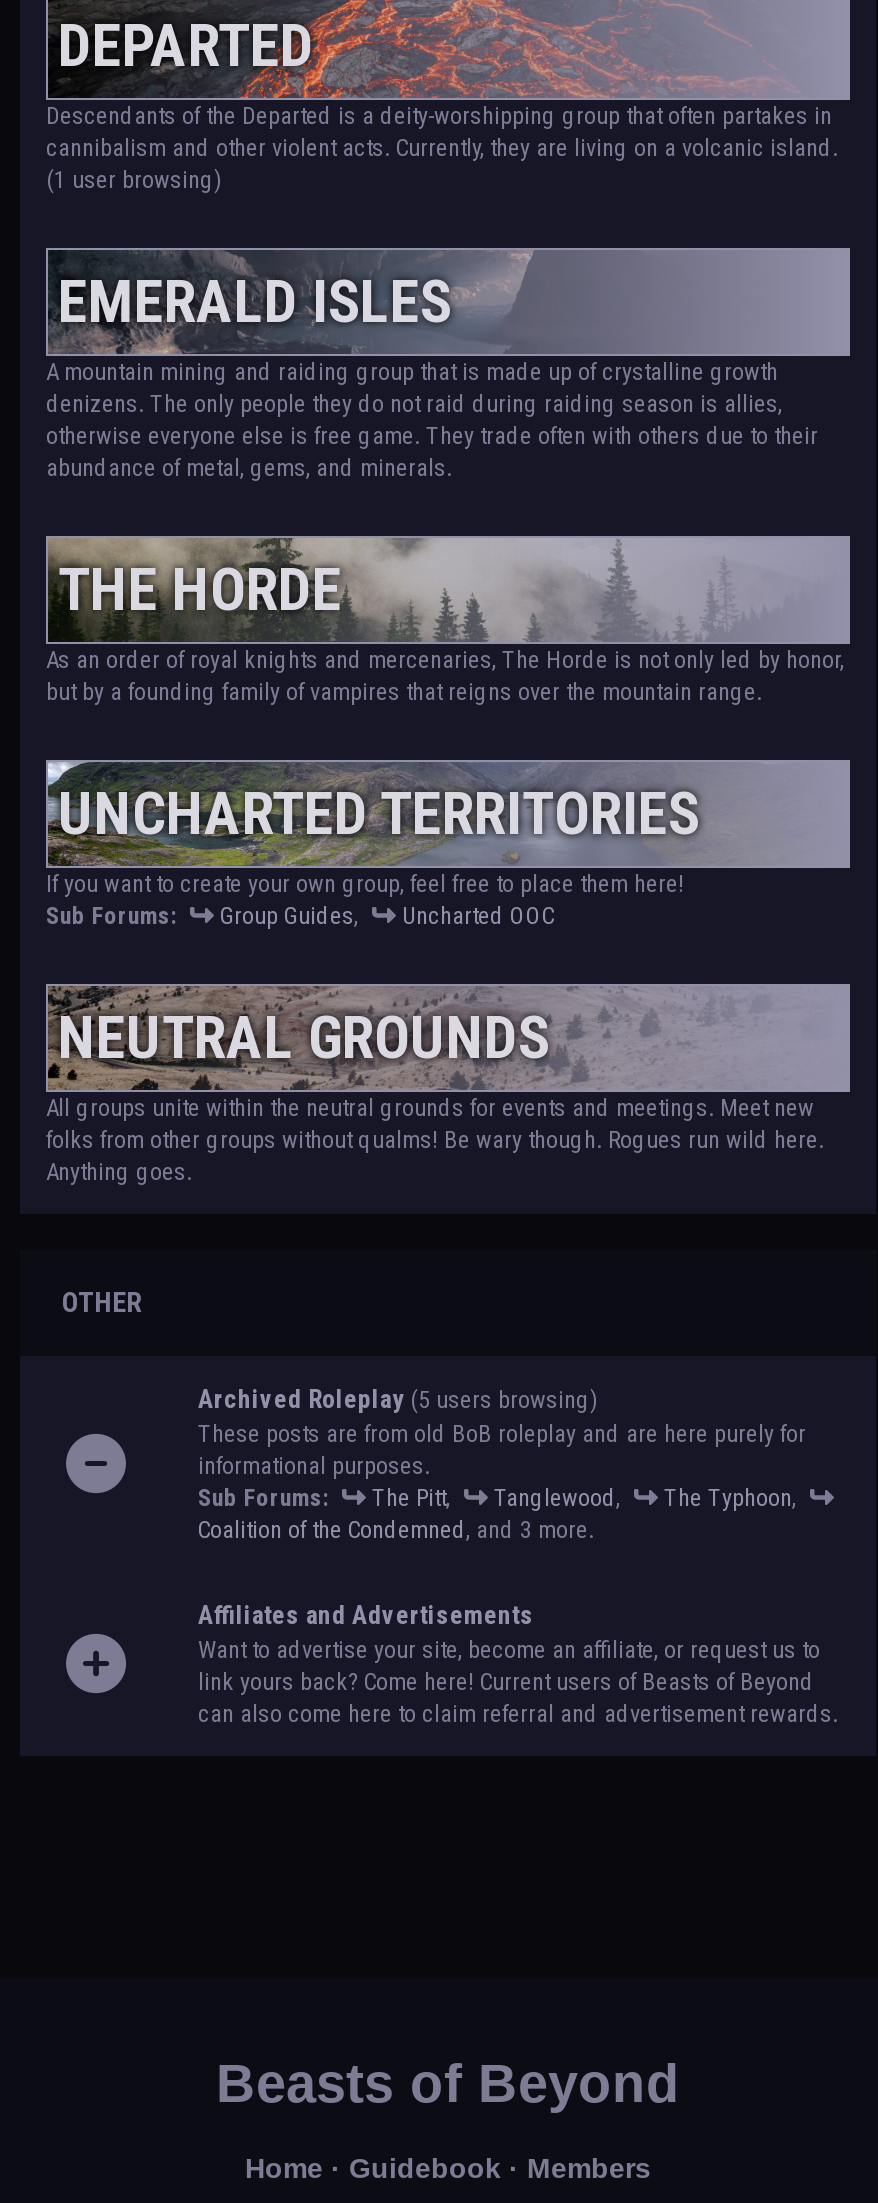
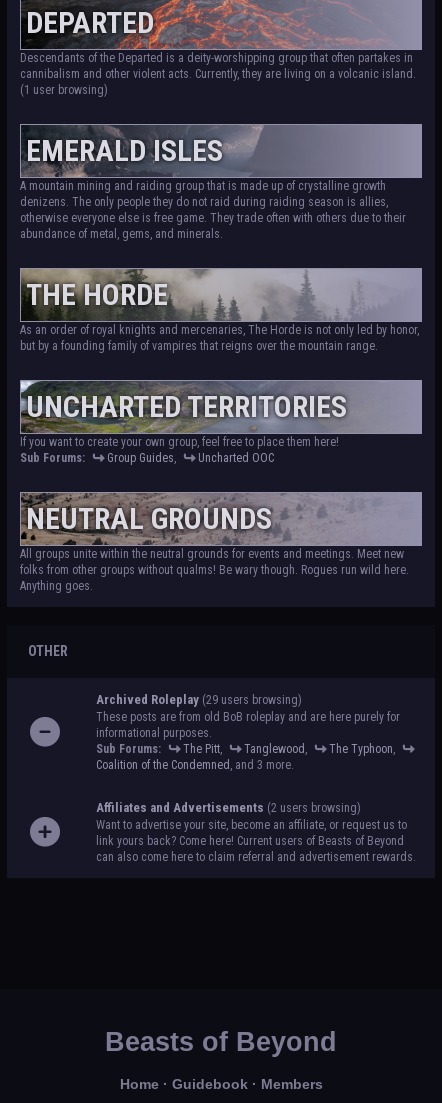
- Archived Roleplay (5 users browsing)
+ Archived Roleplay (29 users browsing)

- Affiliates and Advertisements
+ Affiliates and Advertisements (2 users browsing)
